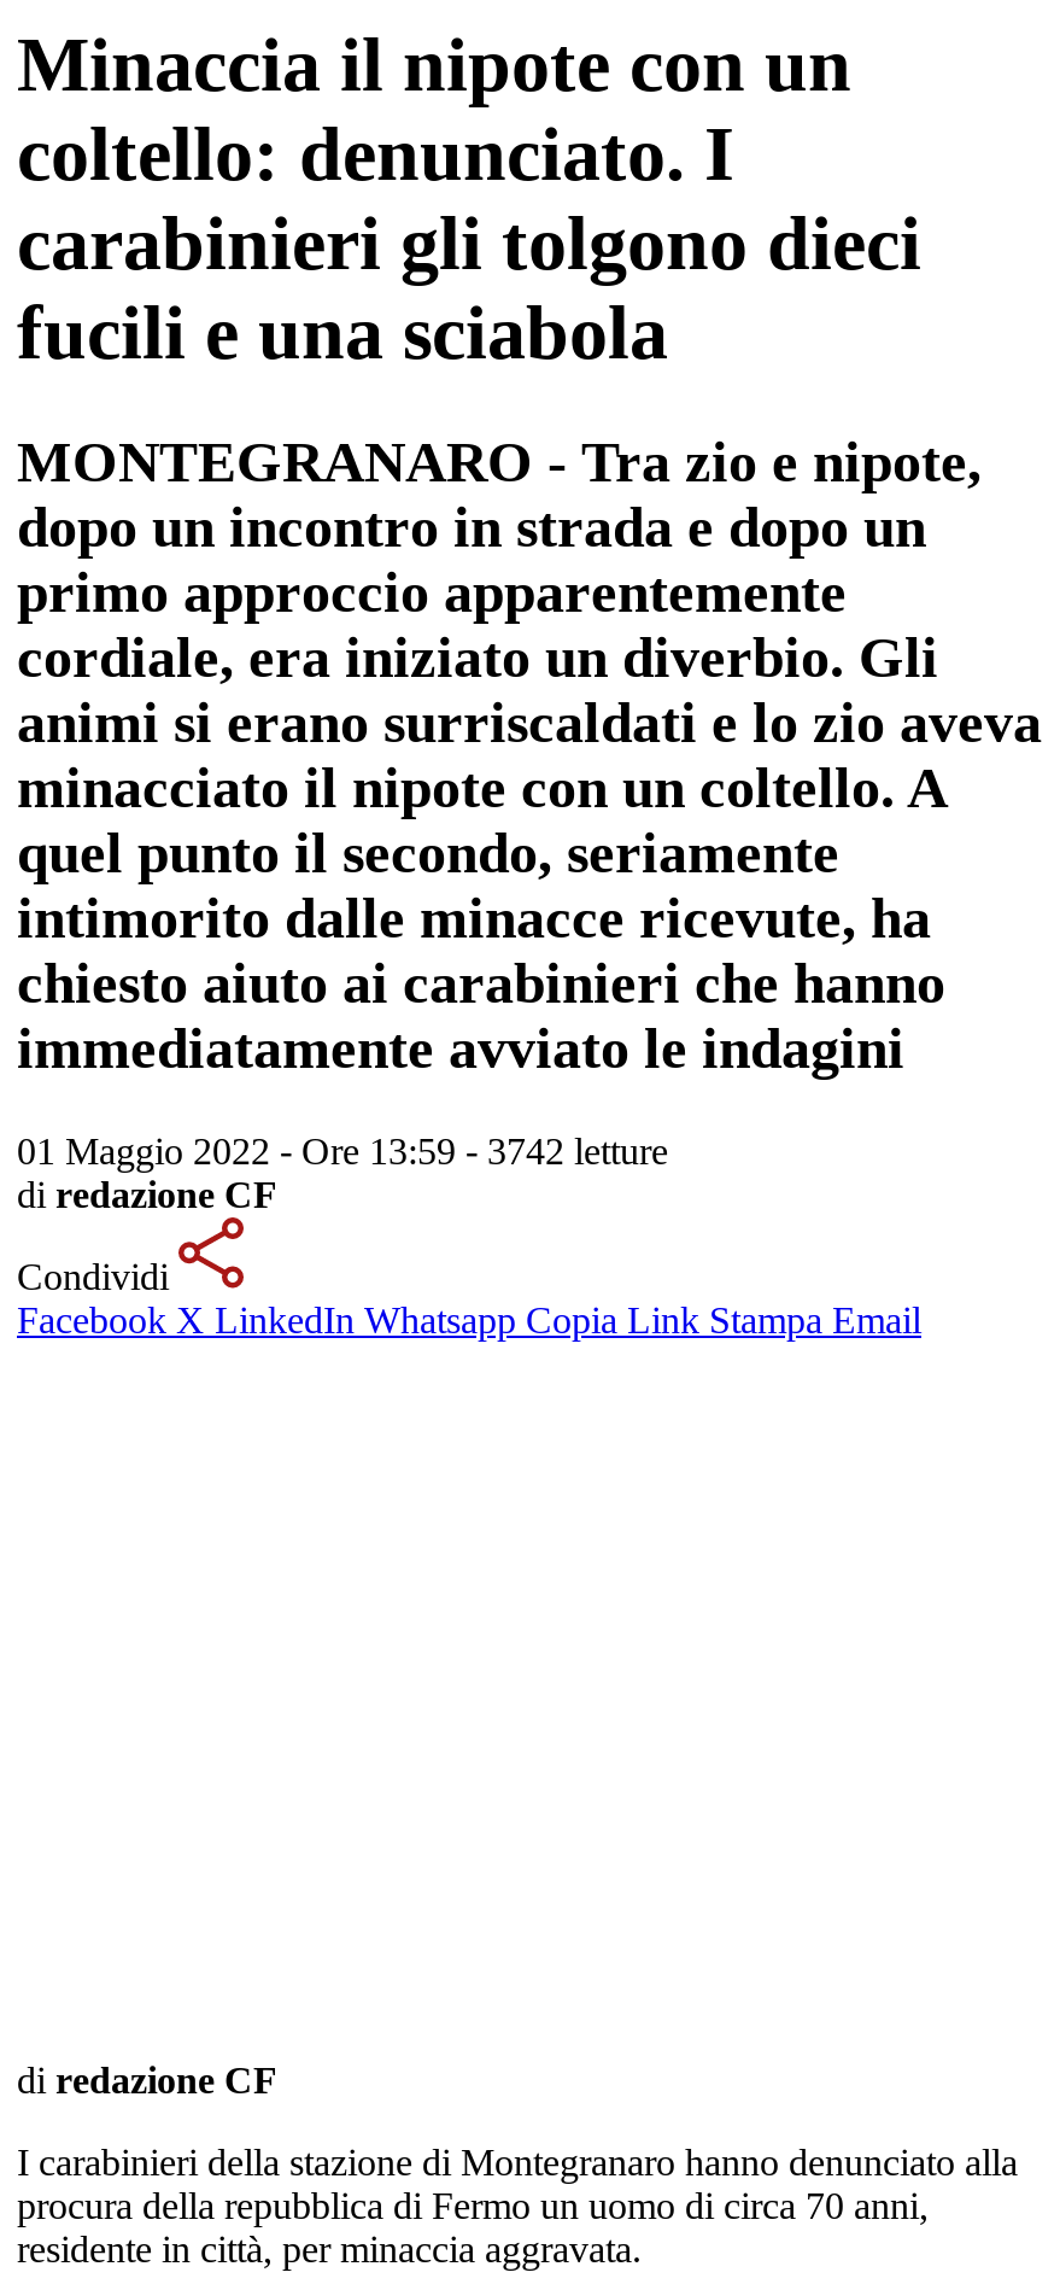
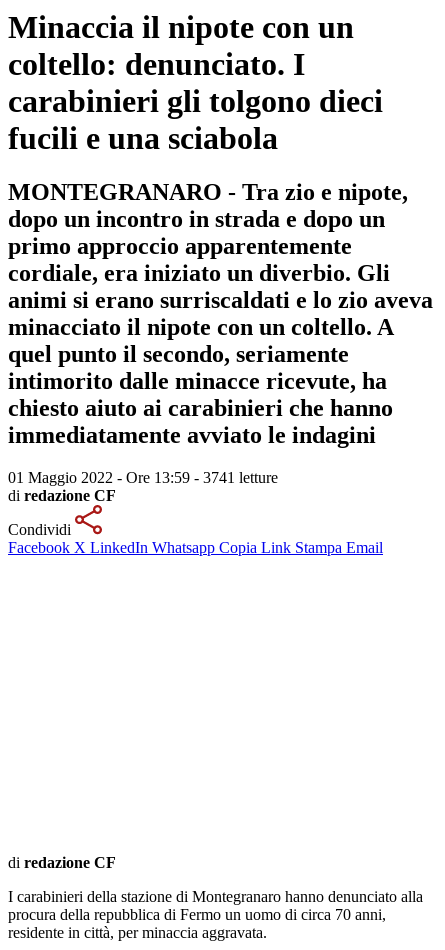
- 01 Maggio 2022 - Ore 13:59 - 3742 letture
+ 01 Maggio 2022 - Ore 13:59 - 3741 letture
